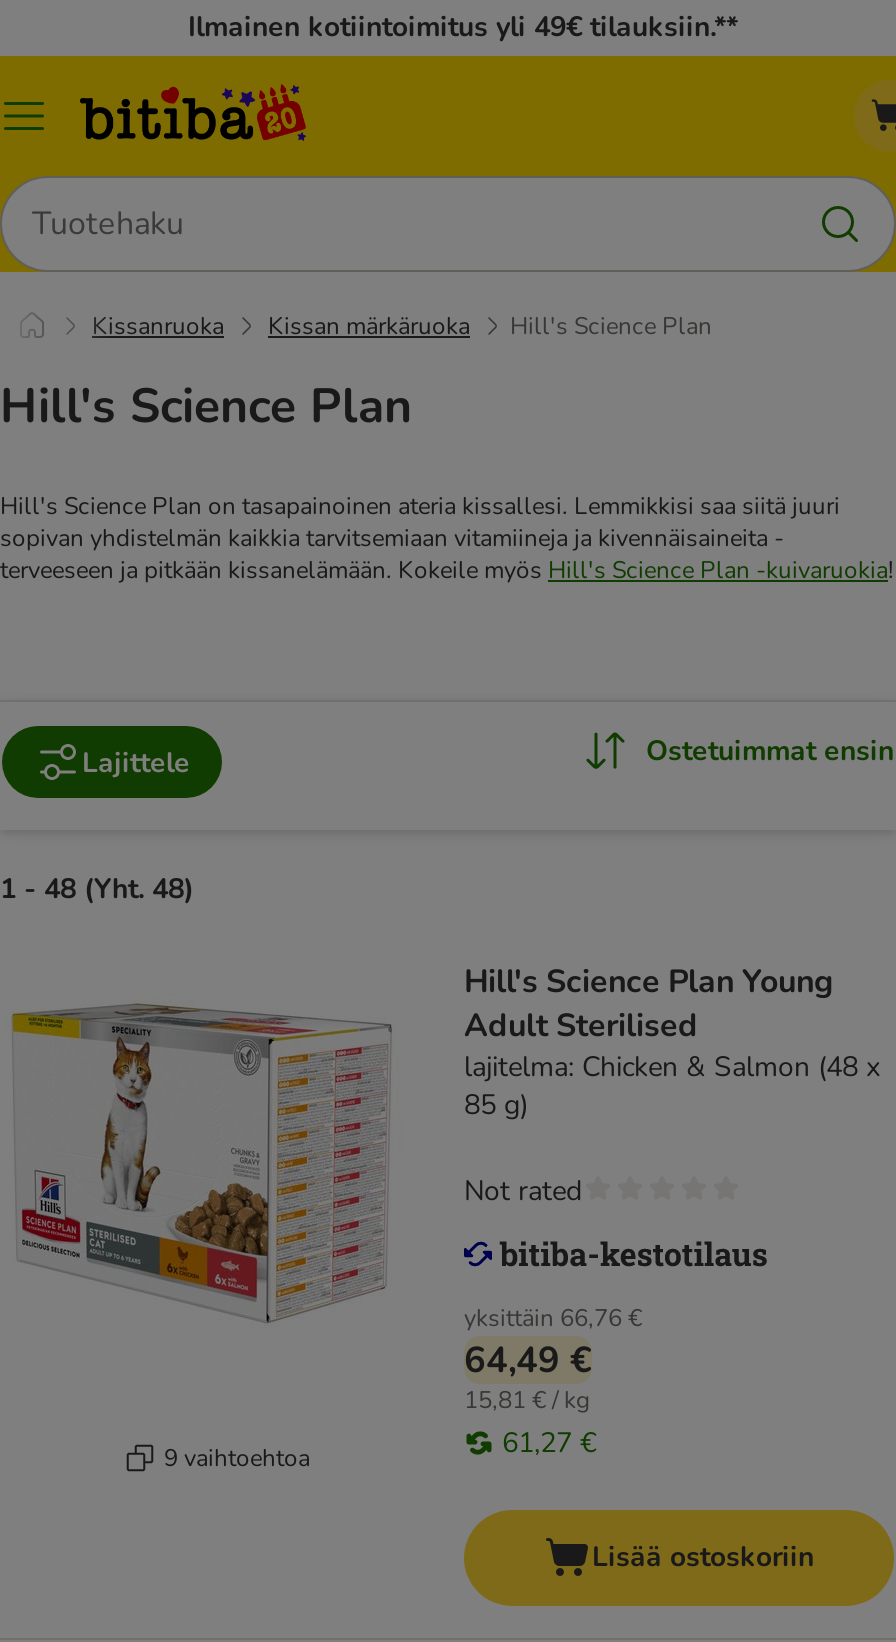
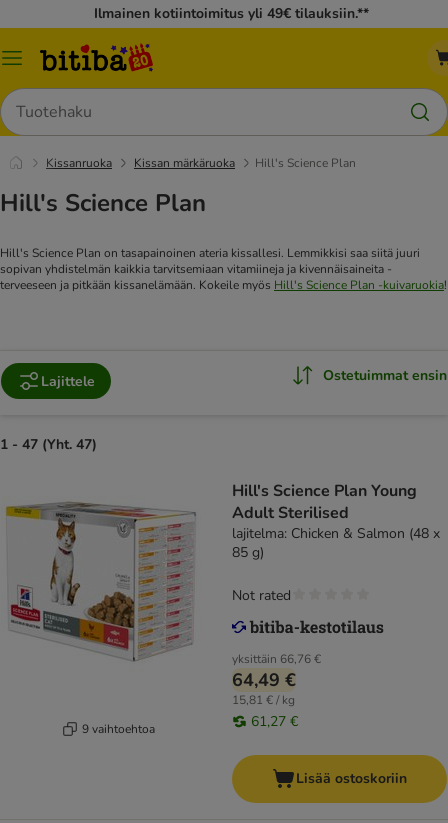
- 1 - 48 (Yht. 48)
+ 1 - 47 (Yht. 47)
